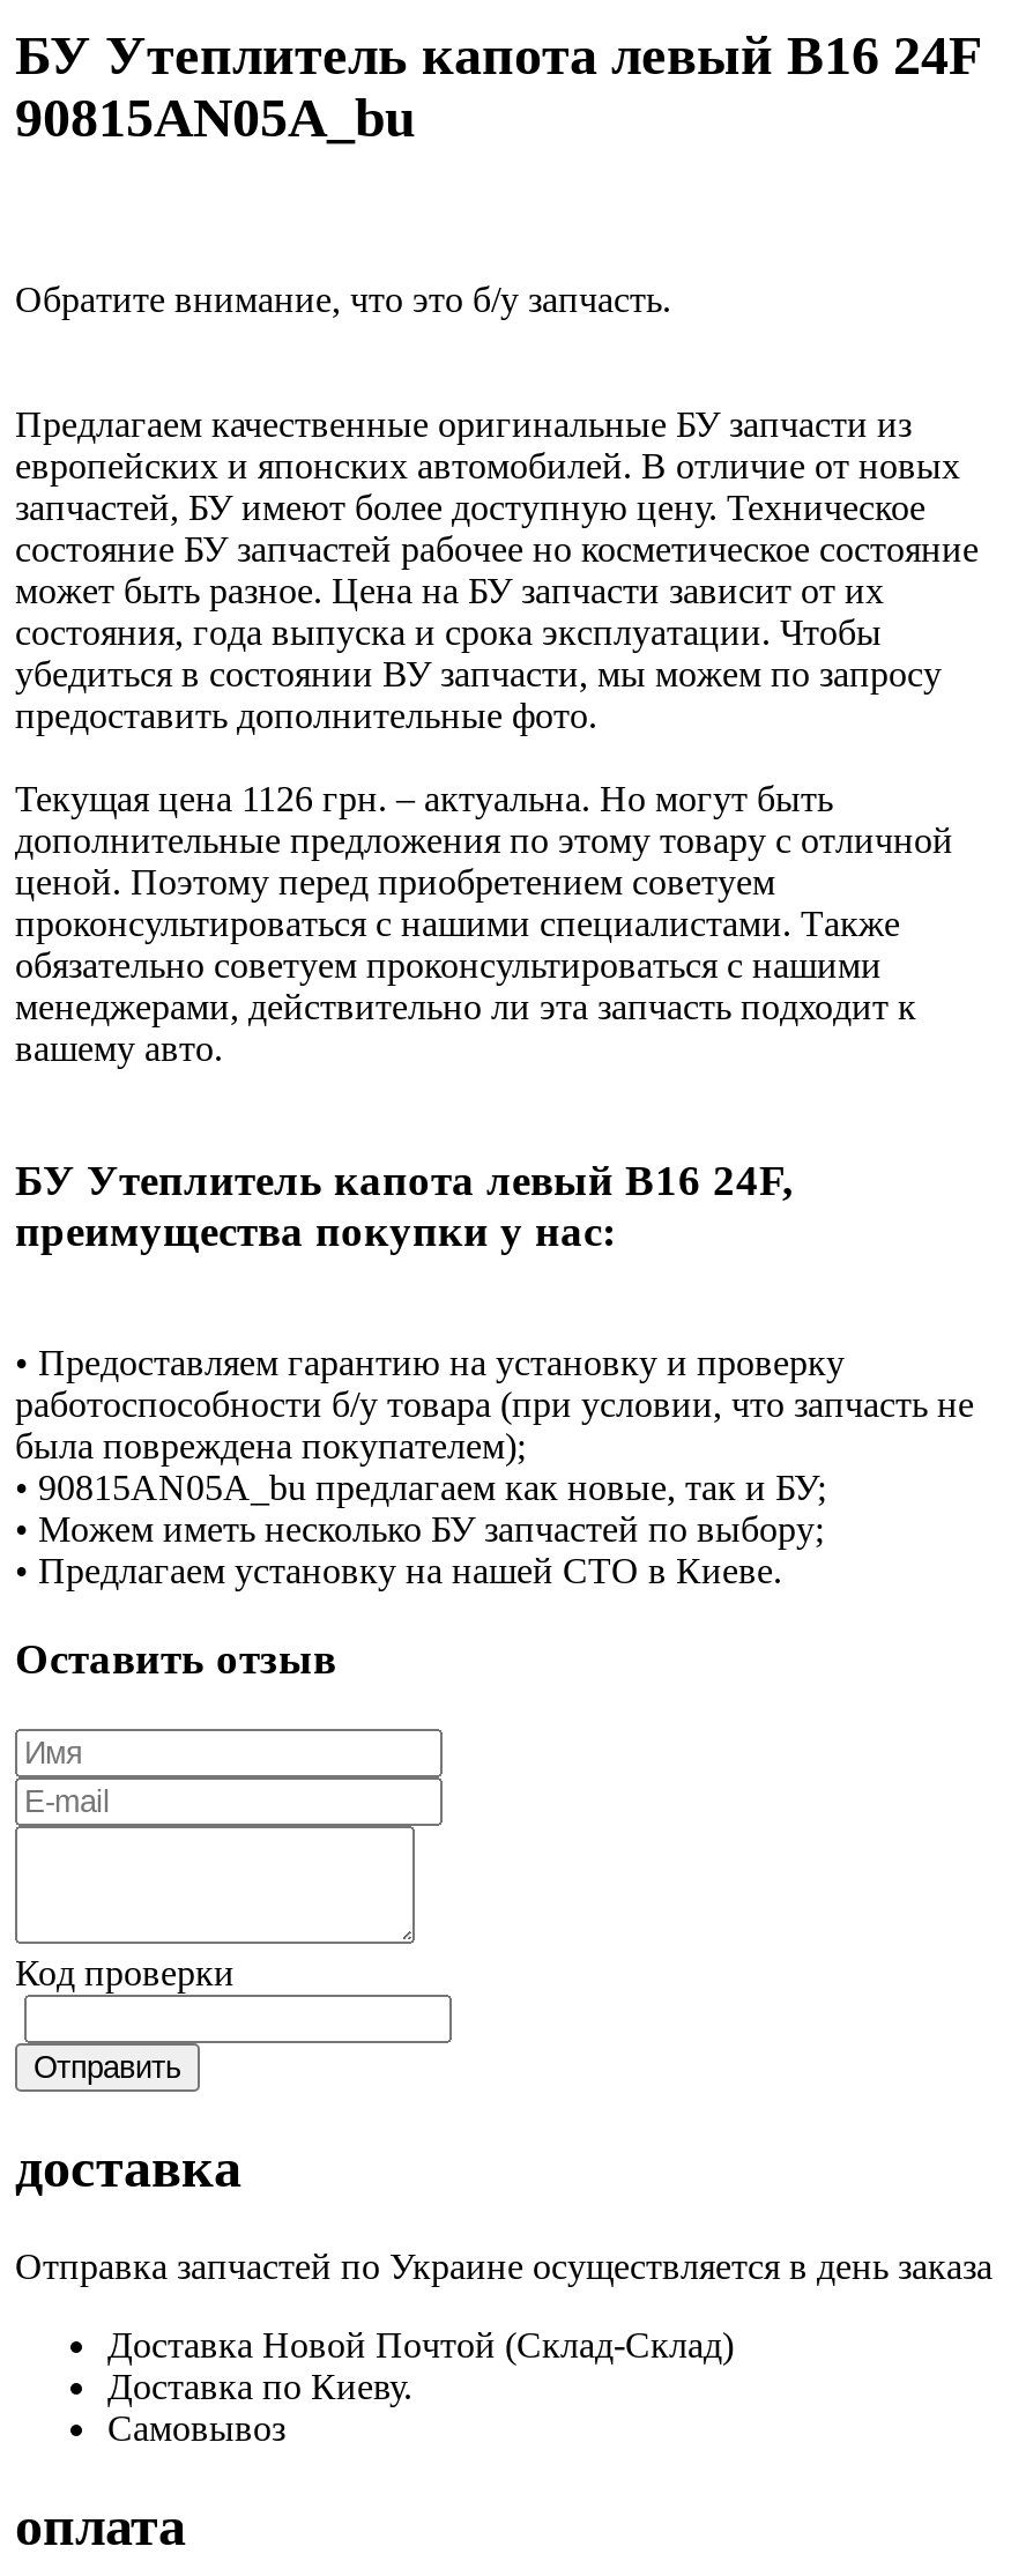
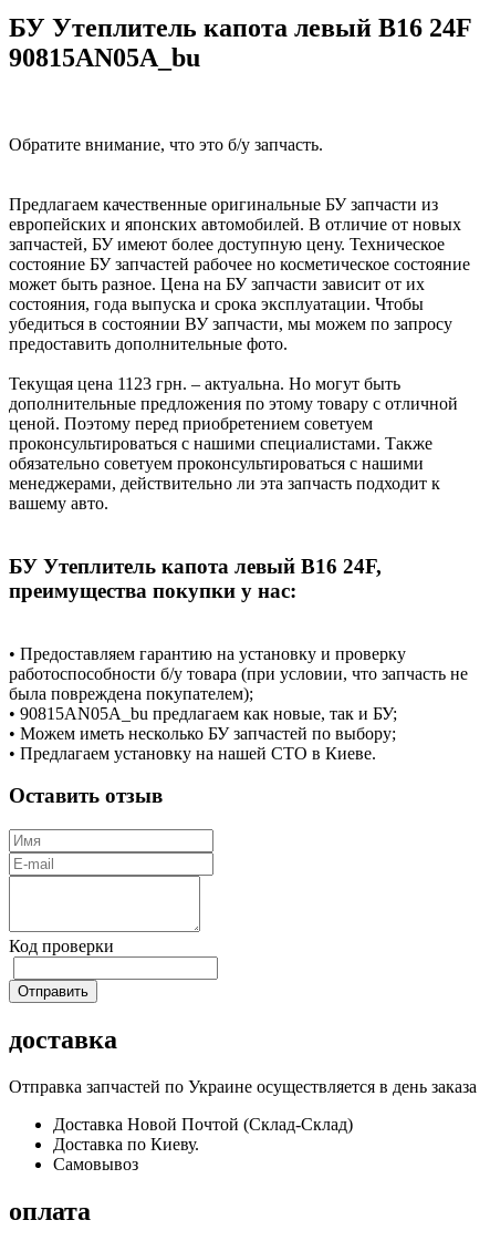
- Текущая цена 1126 грн. – актуальна. Но могут быть
+ Текущая цена 1123 грн. – актуальна. Но могут быть
